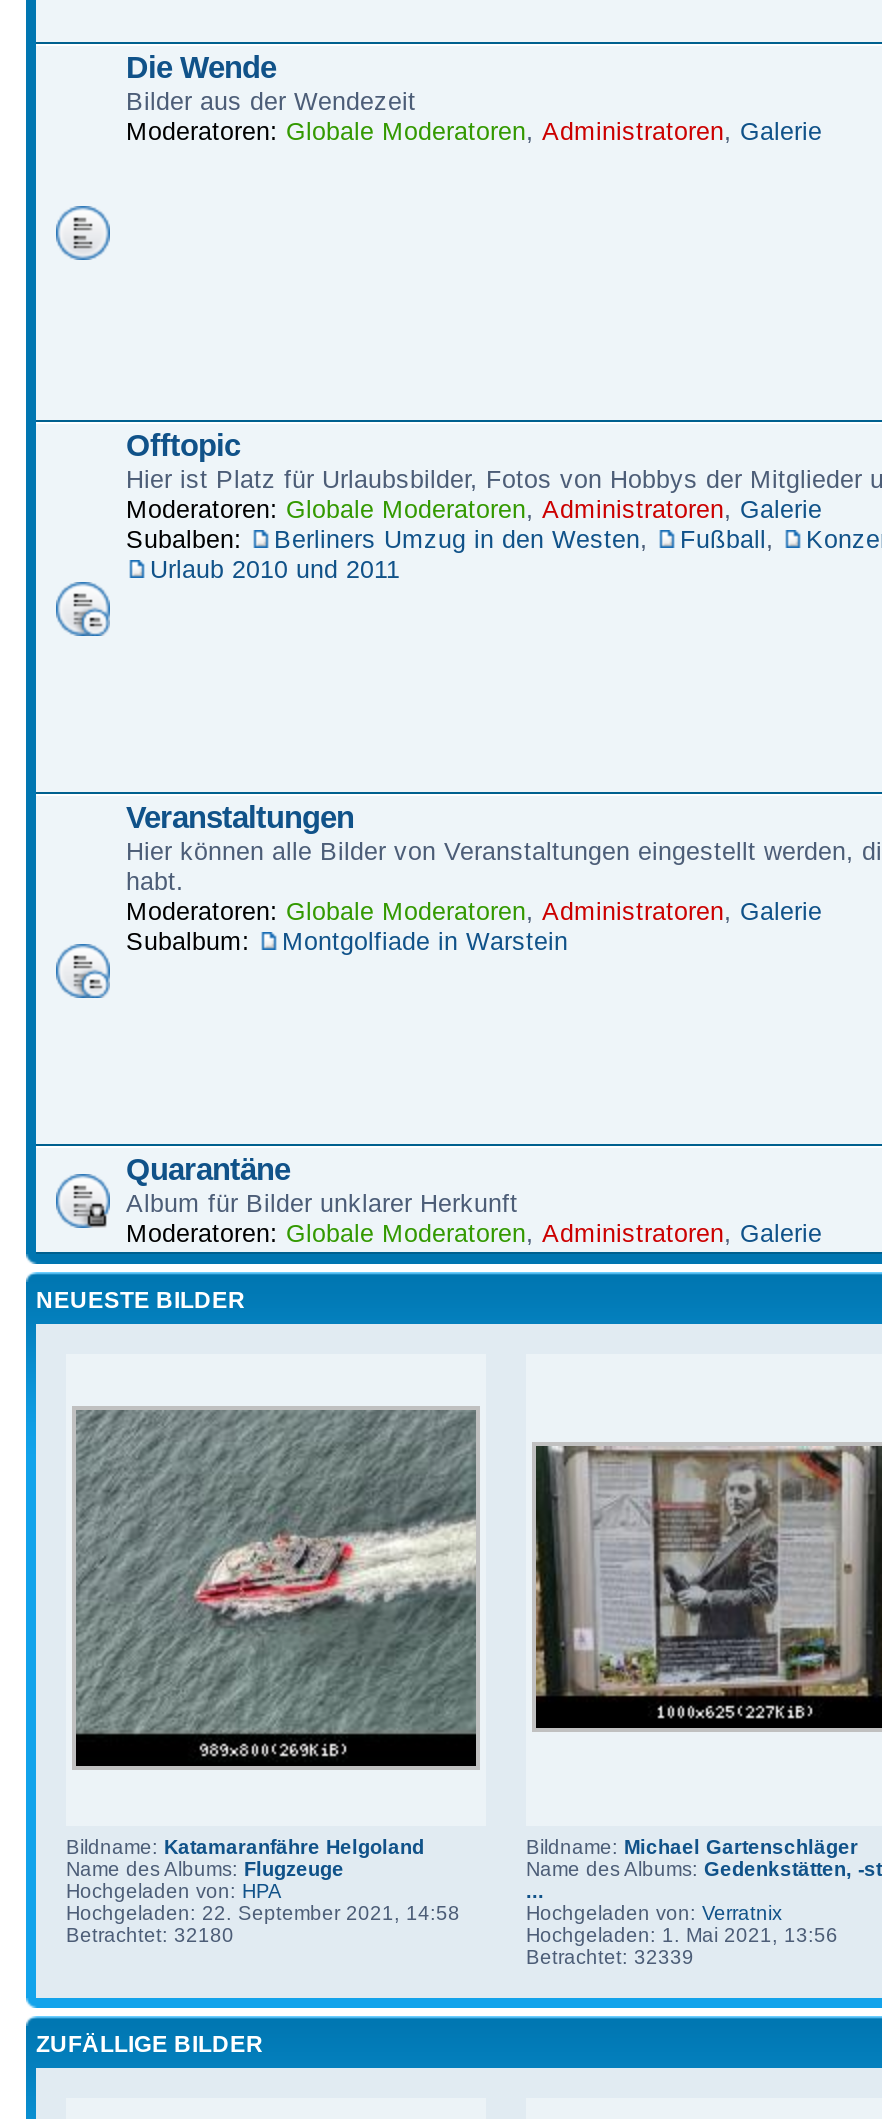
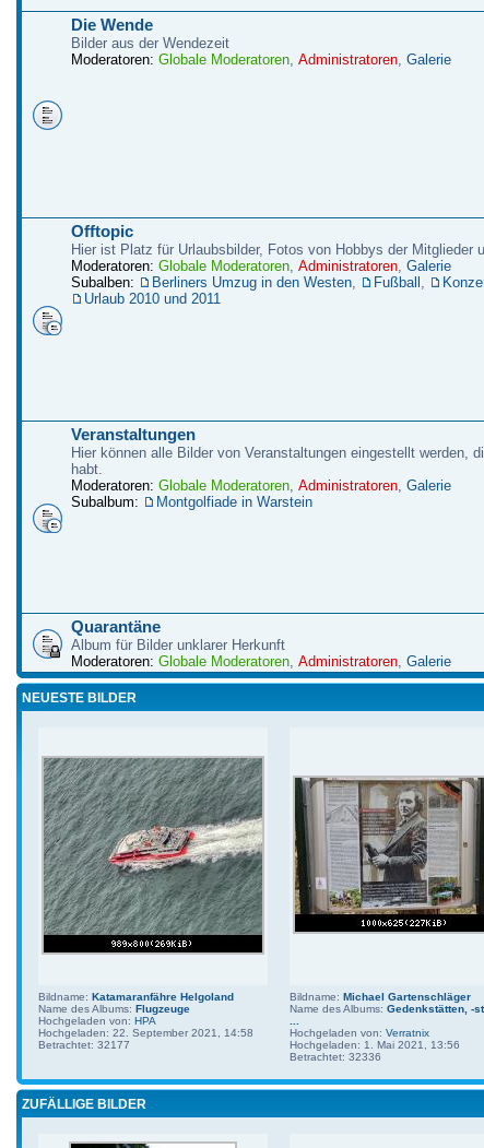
- Betrachtet: 32180
+ Betrachtet: 32177

- Betrachtet: 32339
+ Betrachtet: 32336
